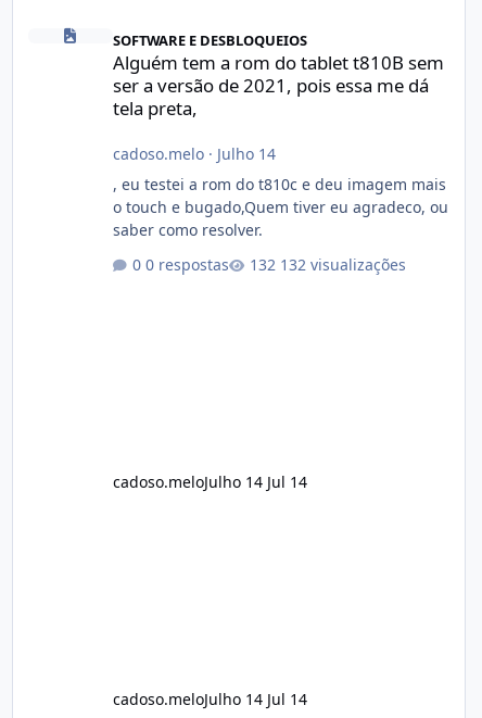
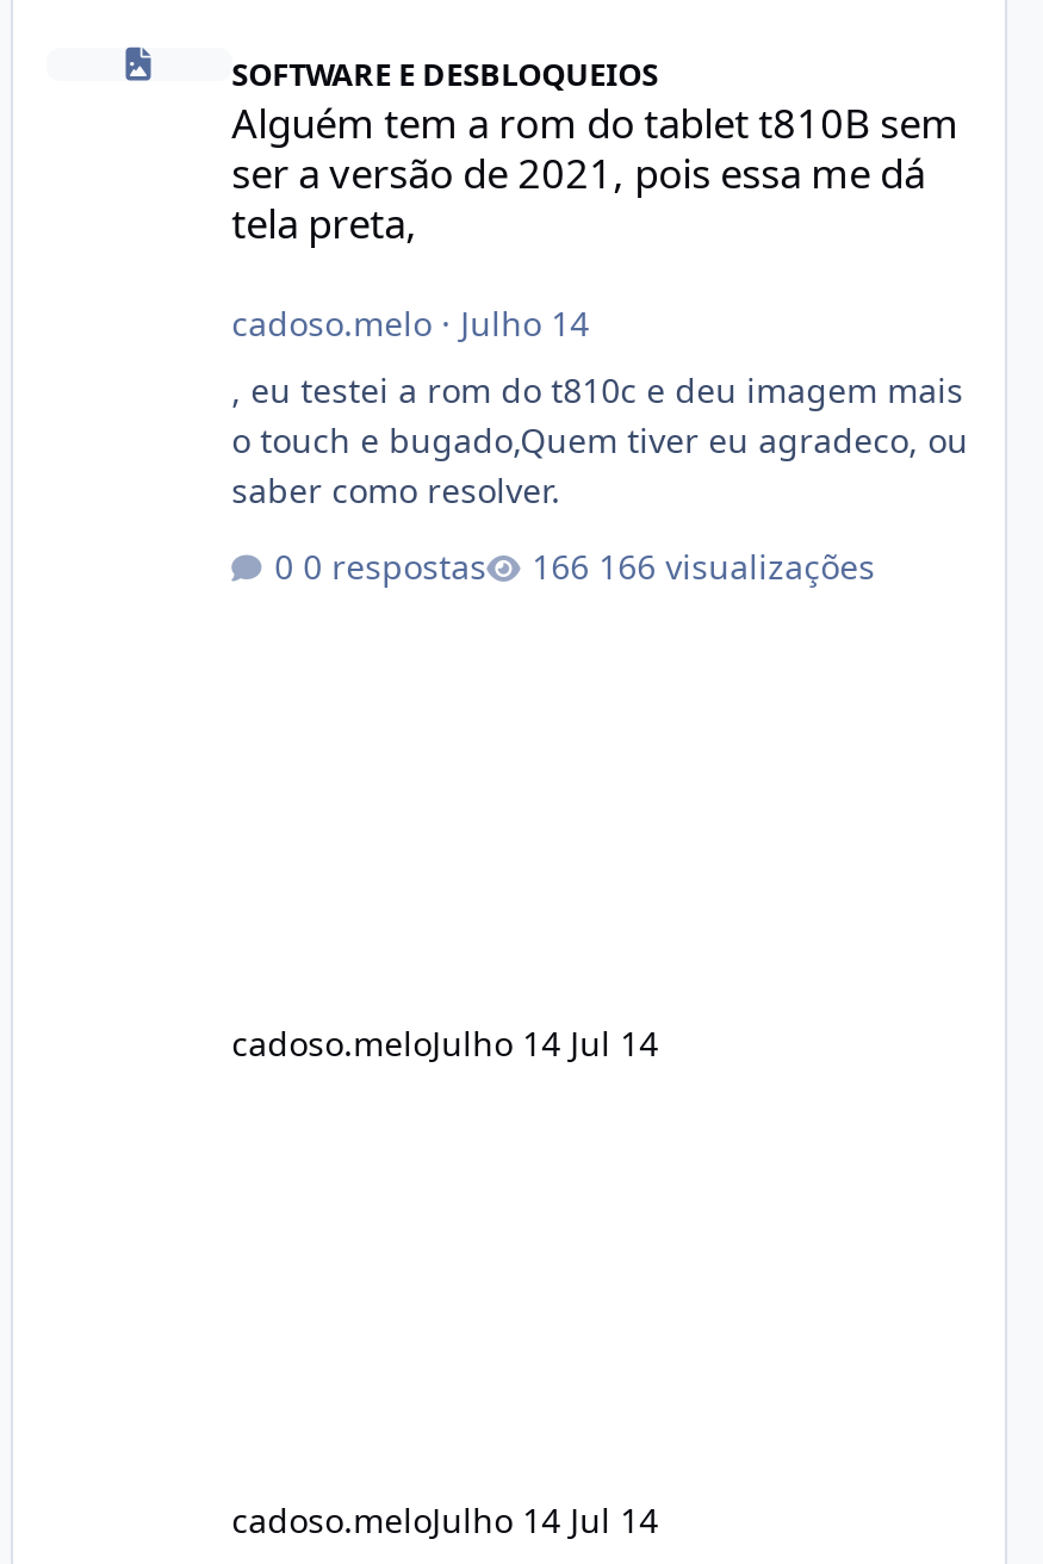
- 132 visualizações
+ 166 visualizações
